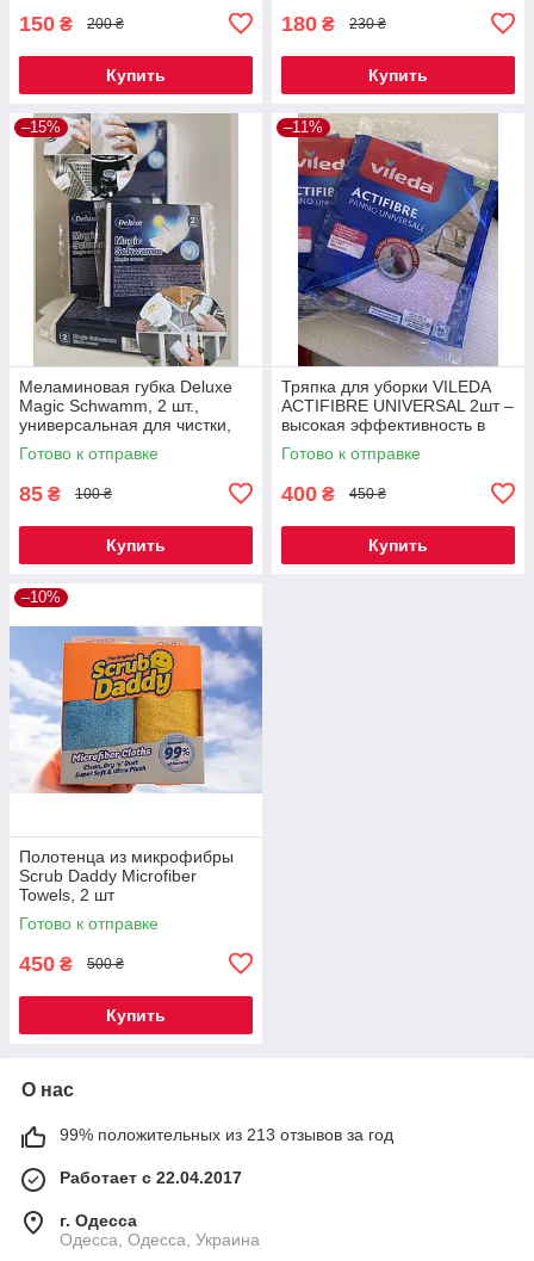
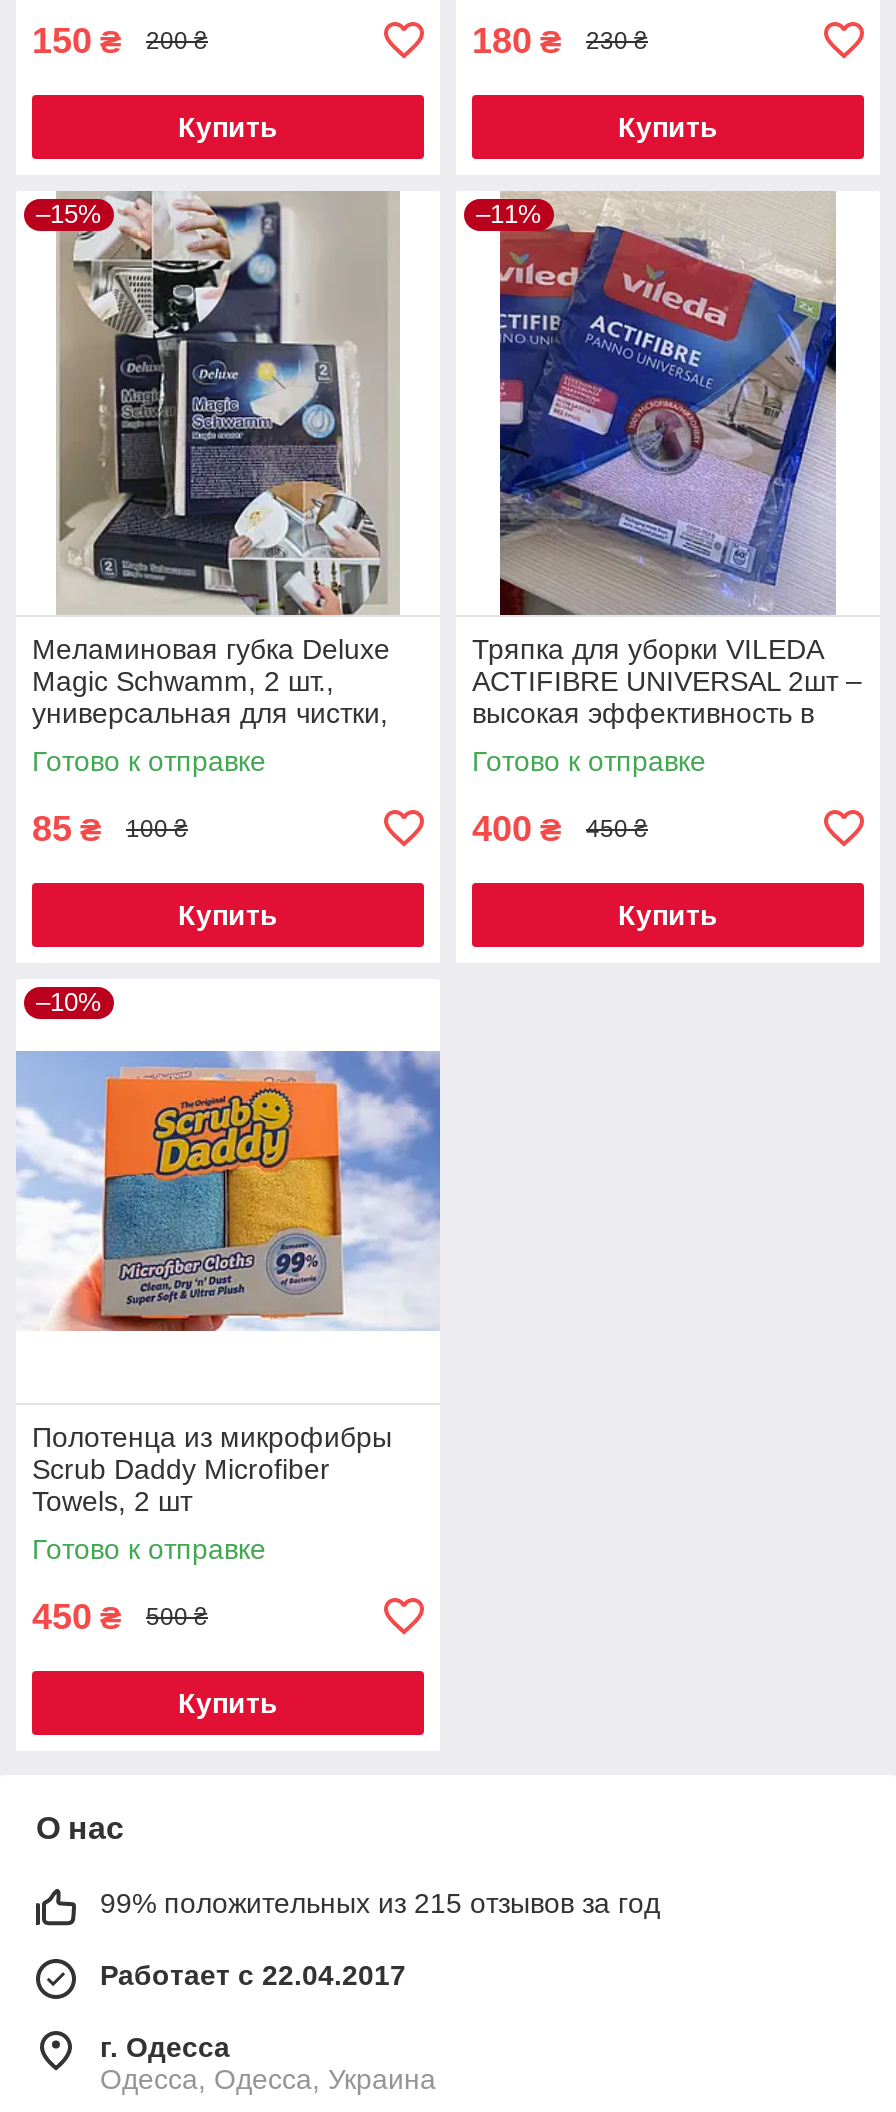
- 99% положительных из 213 отзывов за год
+ 99% положительных из 215 отзывов за год
